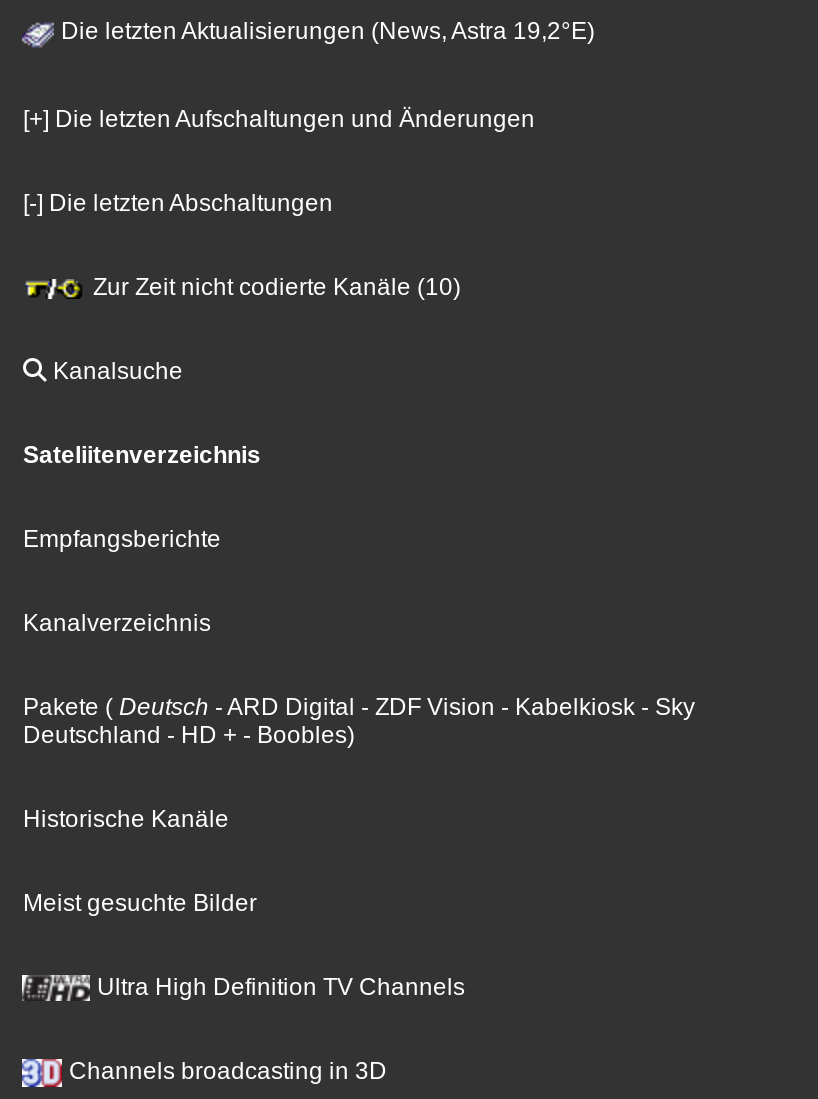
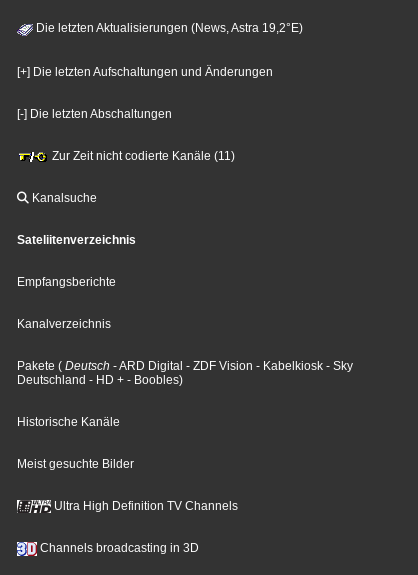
- Zur Zeit nicht codierte Kanäle (10)
+ Zur Zeit nicht codierte Kanäle (11)
